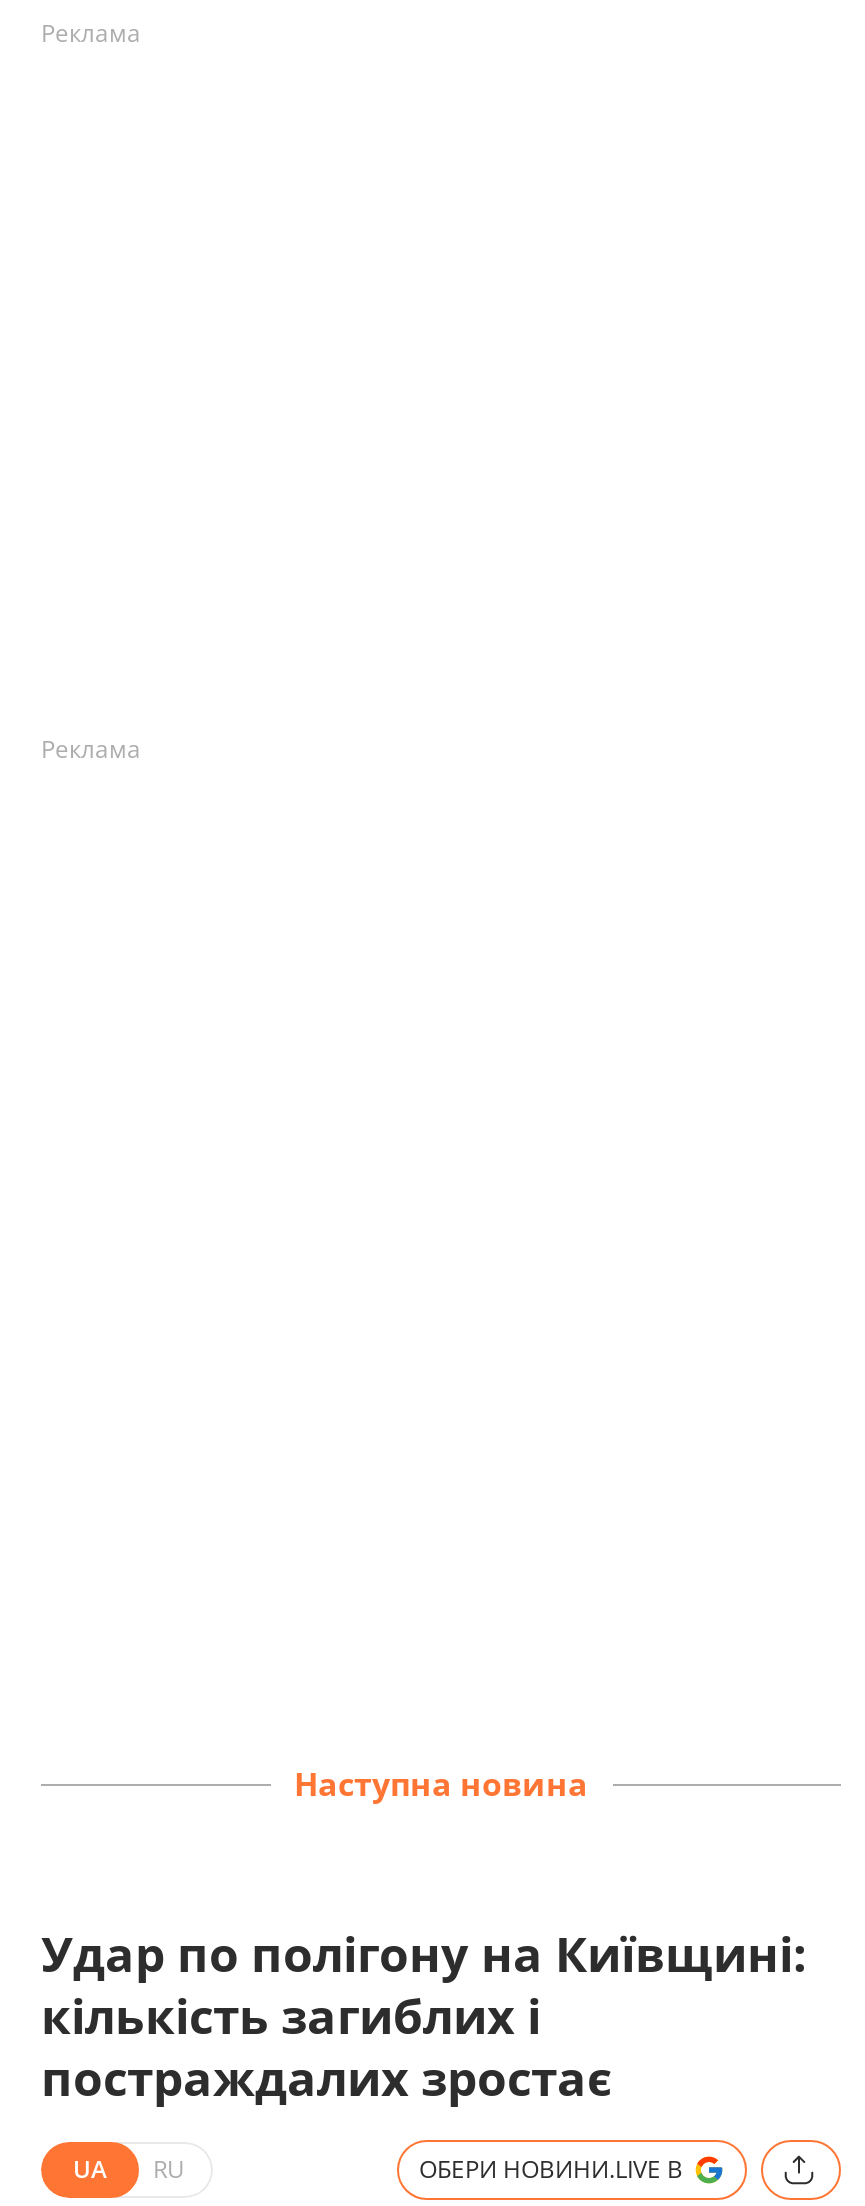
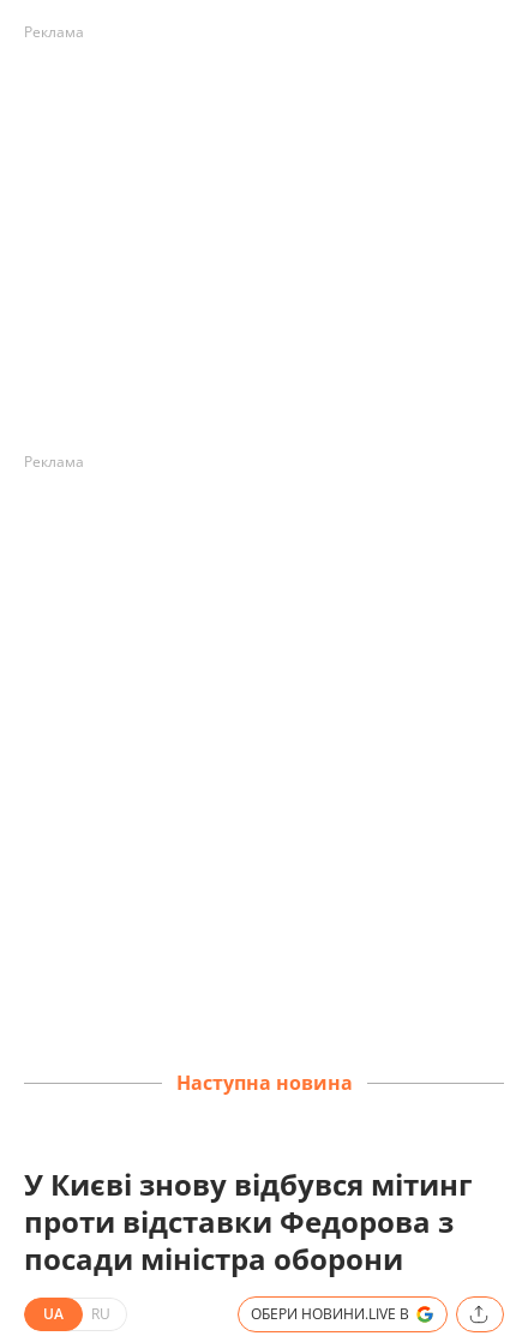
- Удар по полігону на Київщині:
- кількість загиблих і
- постраждалих зростає
+ У Києві знову відбувся мітинг
+ проти відставки Федорова з
+ посади міністра оборони
